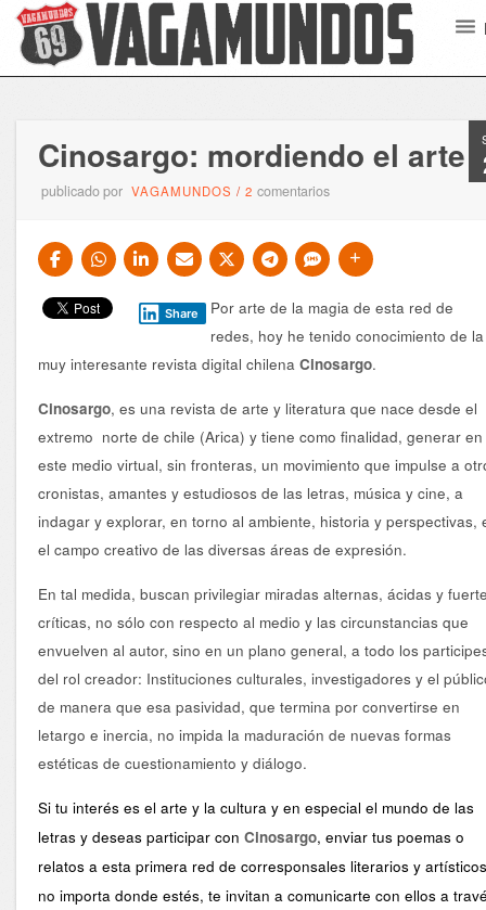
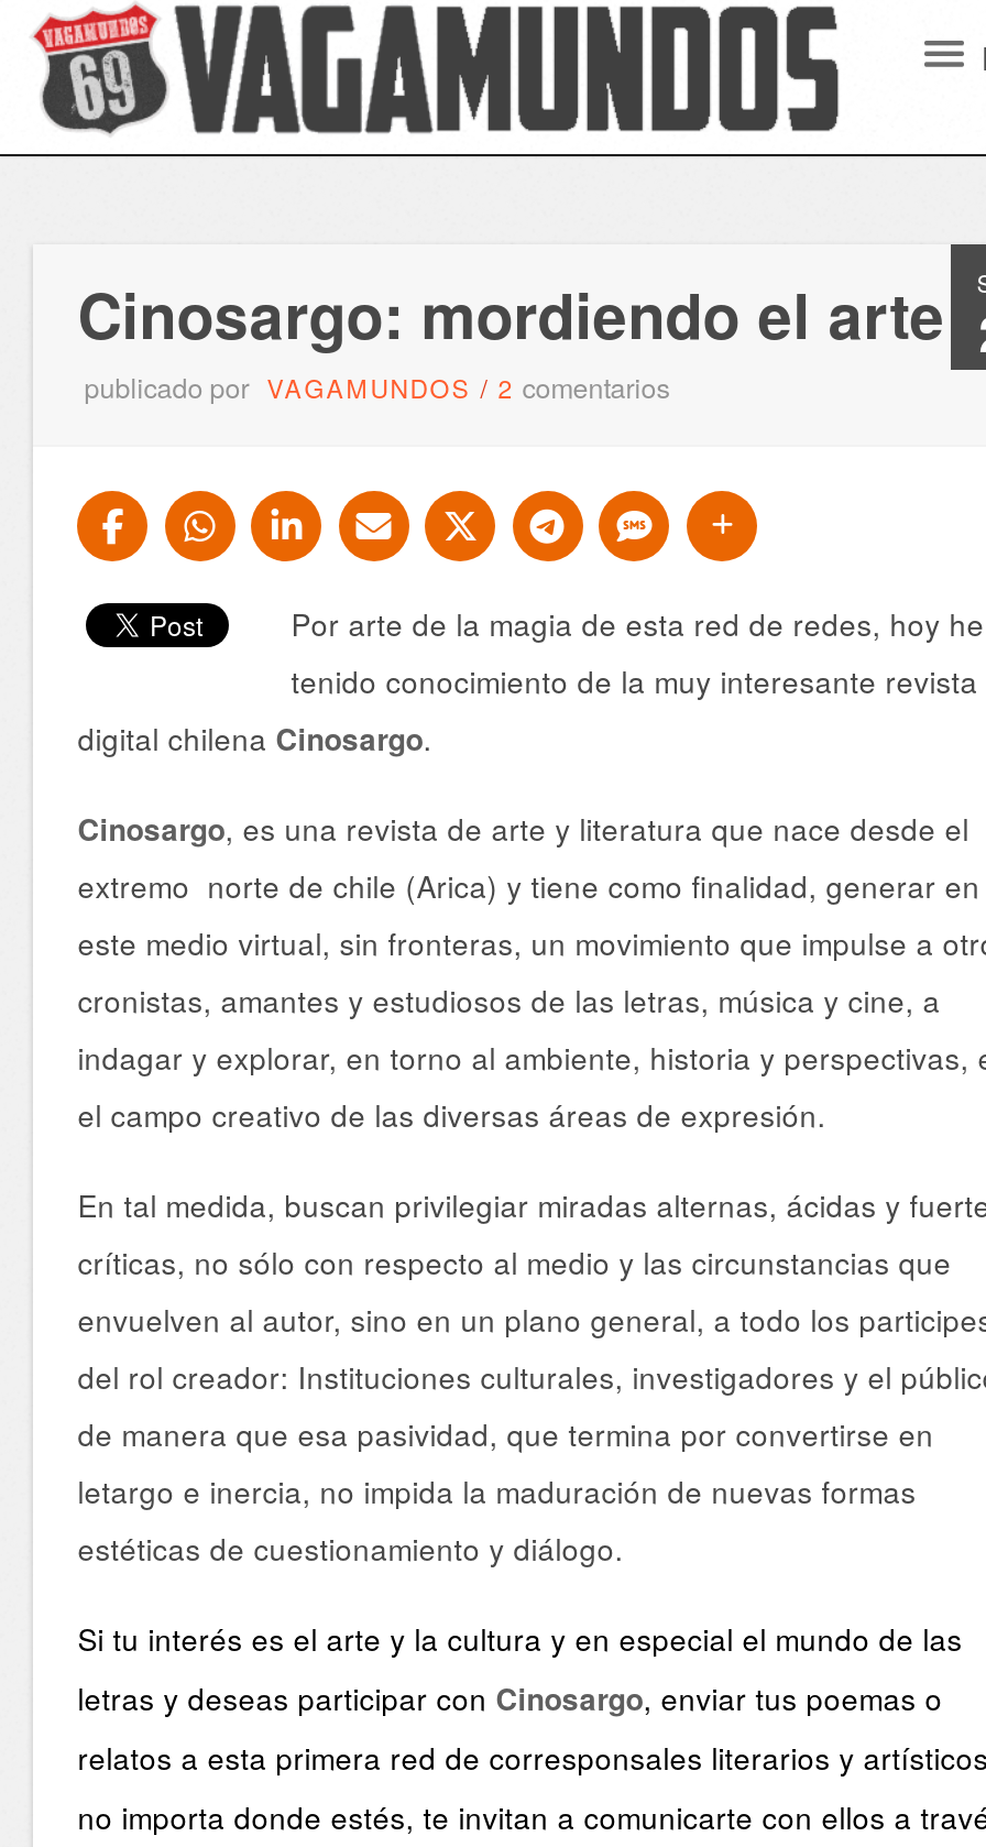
- Share
- Por arte de la magia de esta red de
- redes, hoy he tenido conocimiento de la
- muy interesante revista digital chilena Cinosargo.
+ Por arte de la magia de esta red de redes, hoy he
+ tenido conocimiento de la muy interesante revista
+ digital chilena Cinosargo.
